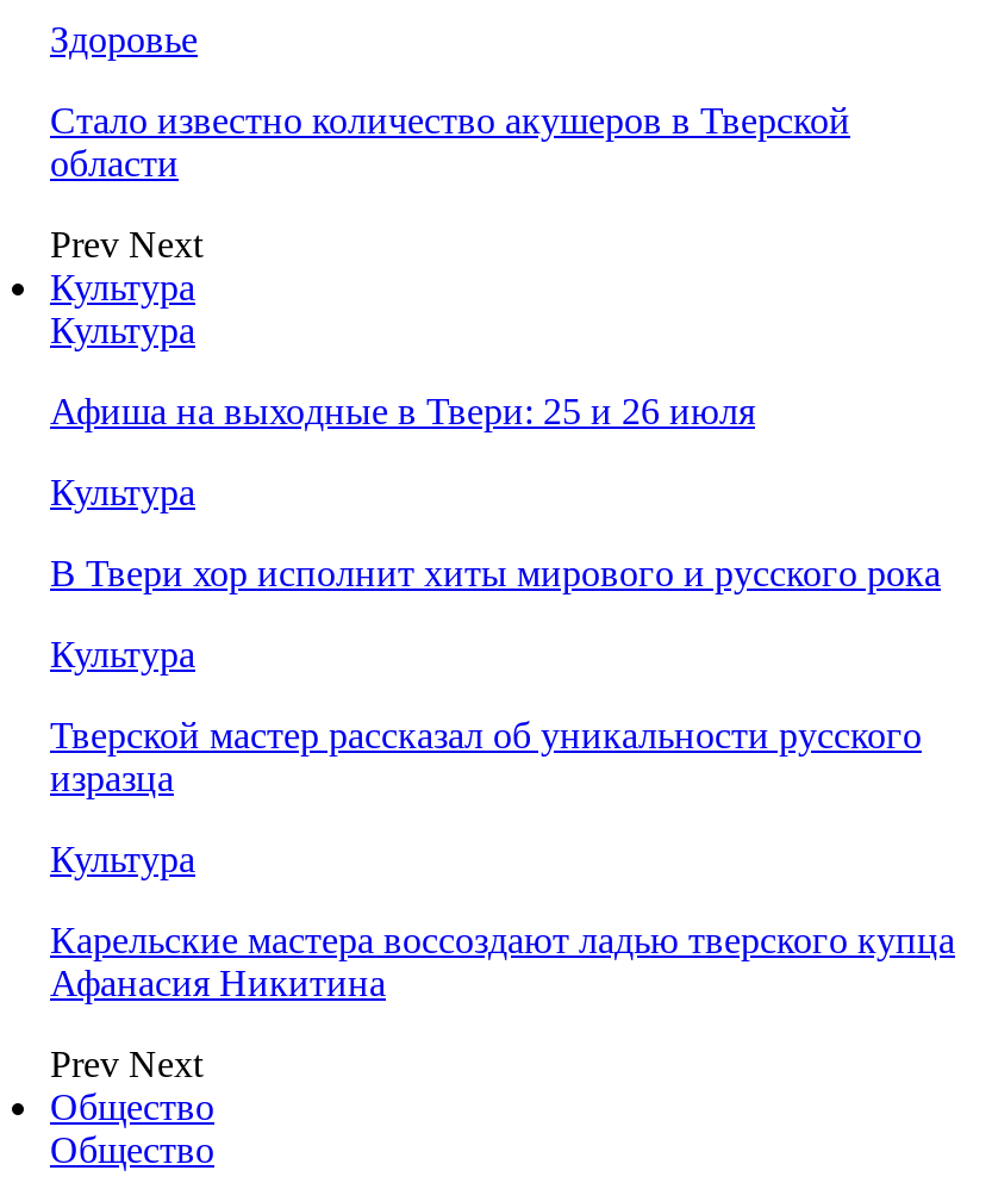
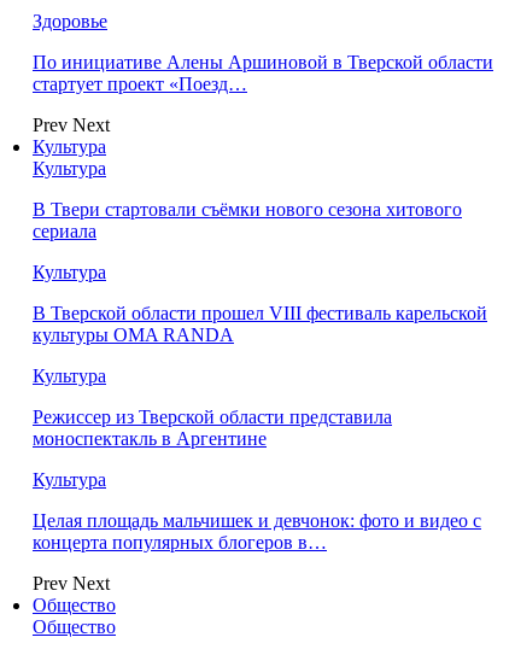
- Стало известно количество акушеров в Тверской
- области
+ По инициативе Алены Аршиновой в Тверской области
+ стартует проект «Поезд…

- Афиша на выходные в Твери: 25 и 26 июля
+ В Твери стартовали съёмки нового сезона хитового
+ сериала

- В Твери хор исполнит хиты мирового и русского рока
+ В Тверской области прошел VIII фестиваль карельской
+ культуры OMA RANDA

- Тверской мастер рассказал об уникальности русского
- изразца
+ Режиссер из Тверской области представила
+ моноспектакль в Аргентине

- Карельские мастера воссоздают ладью тверского купца
- Афанасия Никитина
+ Целая площадь мальчишек и девчонок: фото и видео с
+ концерта популярных блогеров в…
